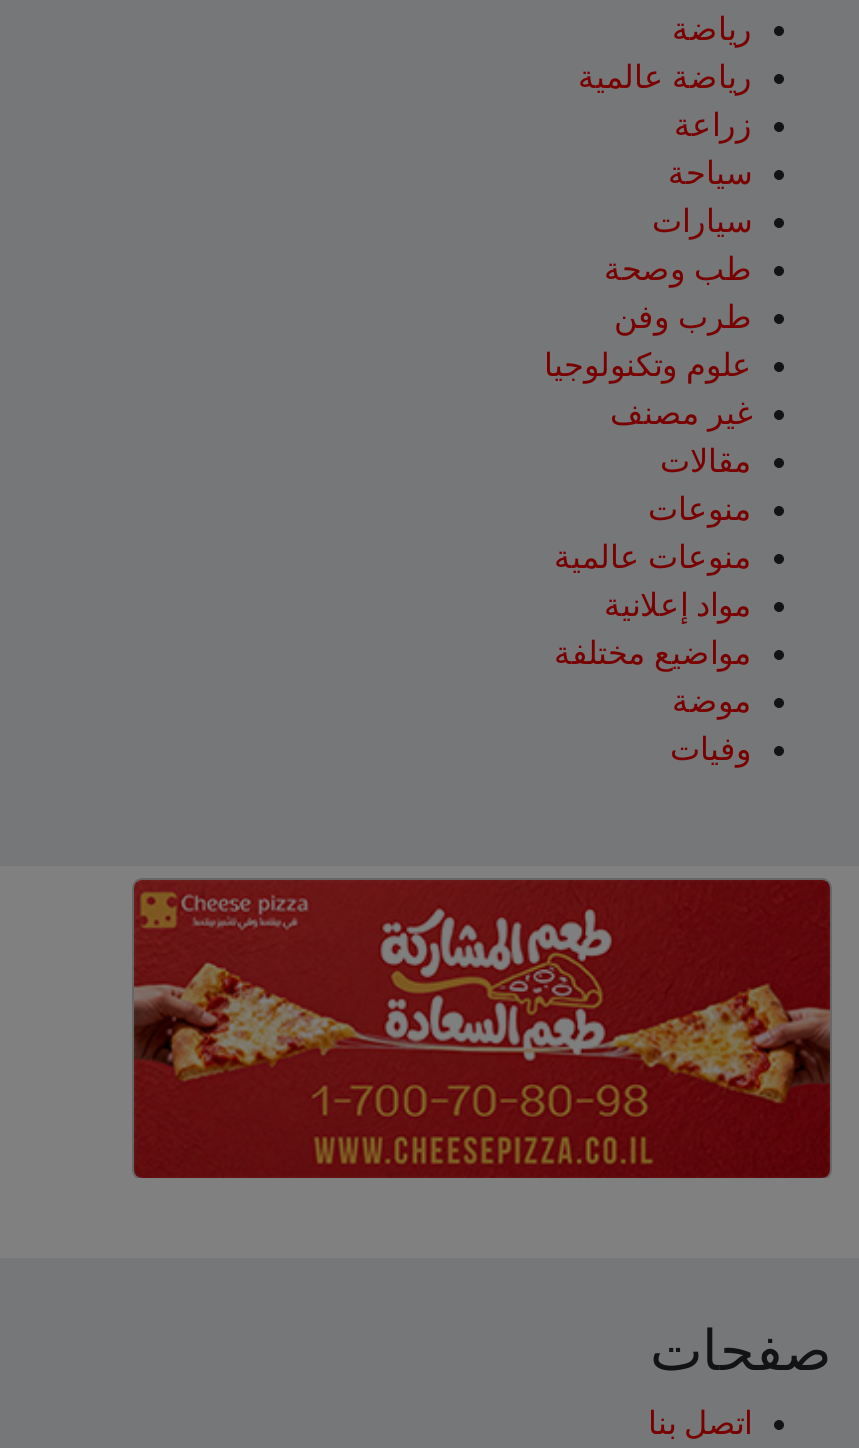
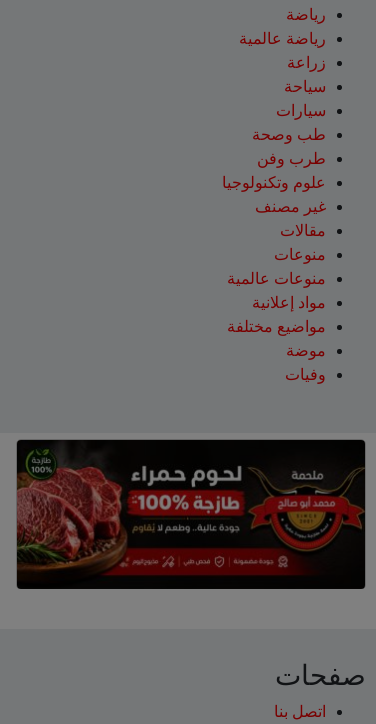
- [image]
+ [image]
